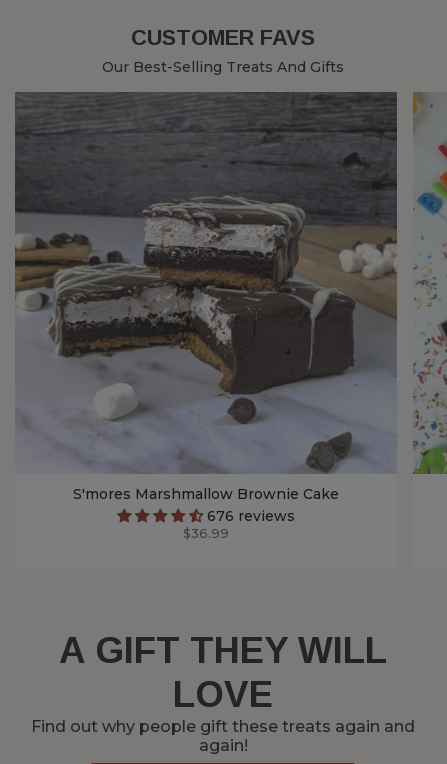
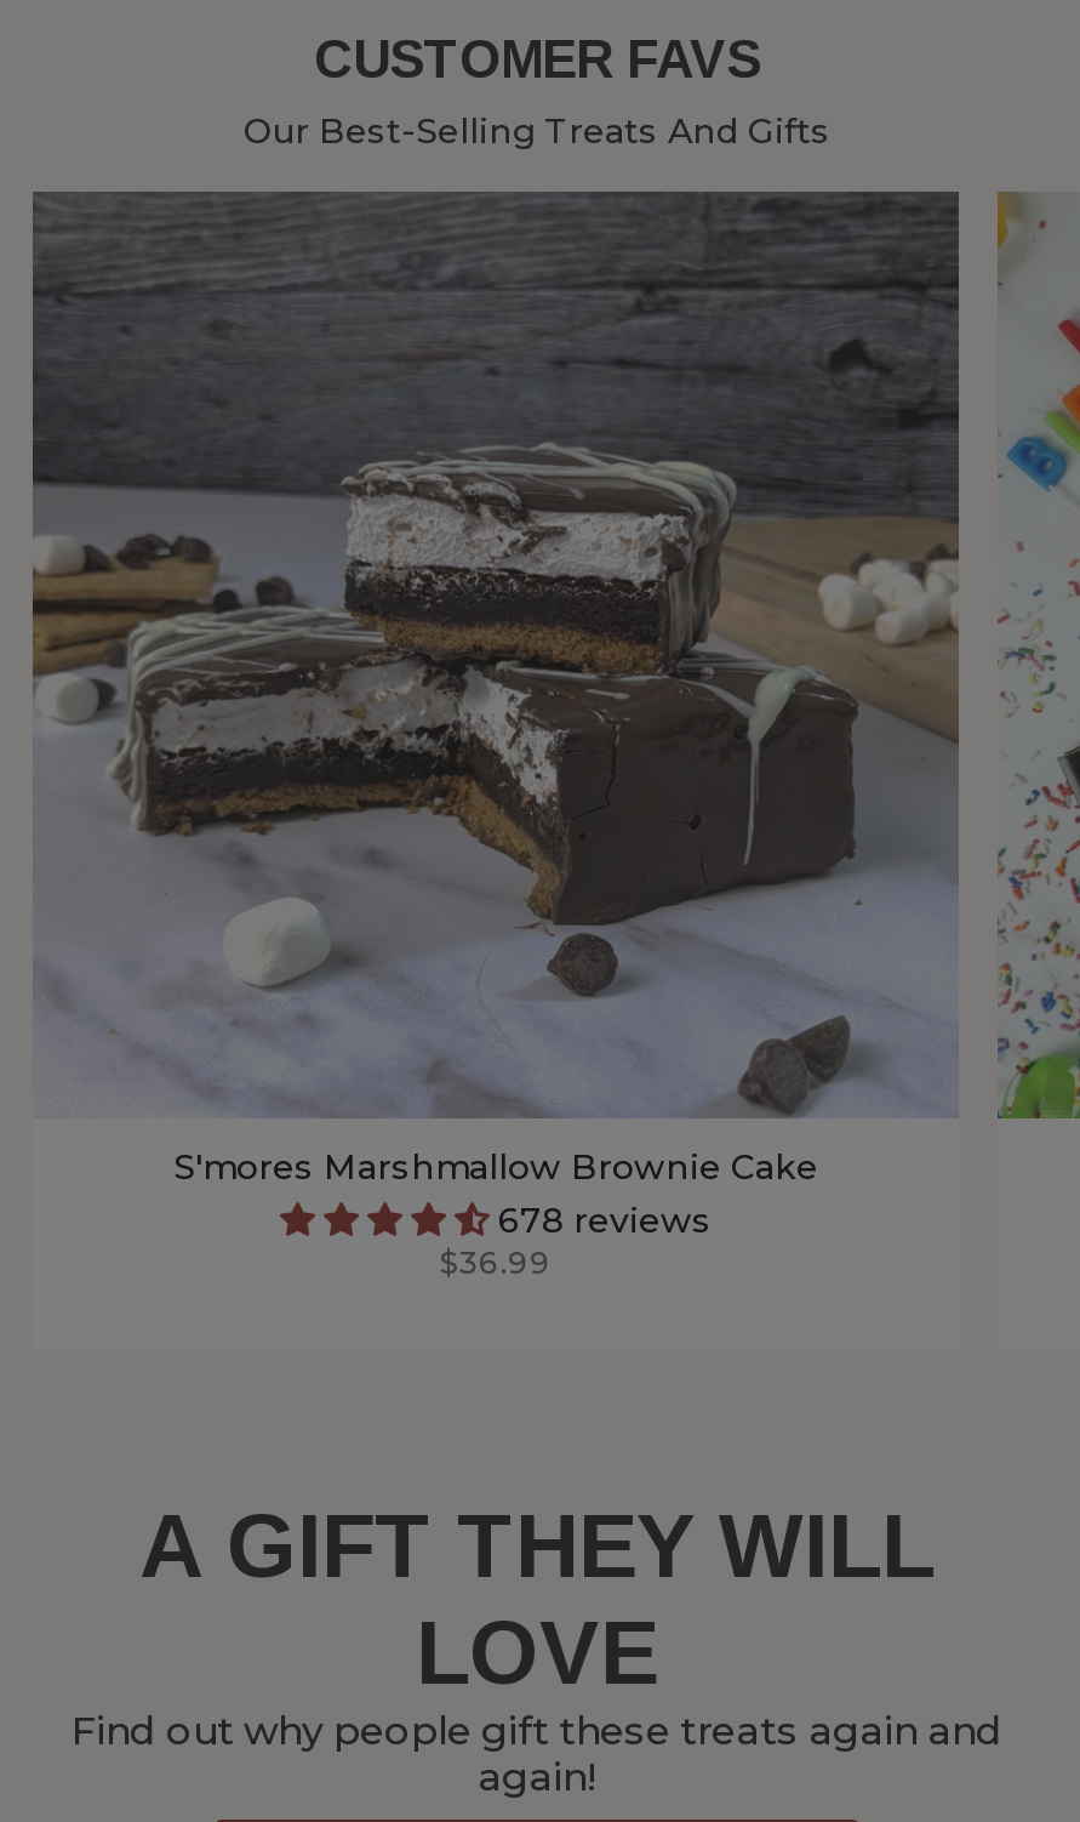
- 676 reviews
+ 678 reviews
